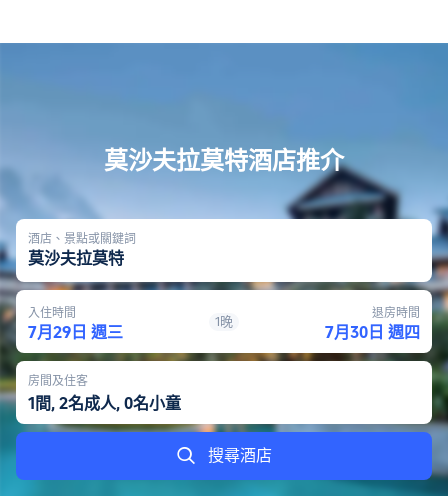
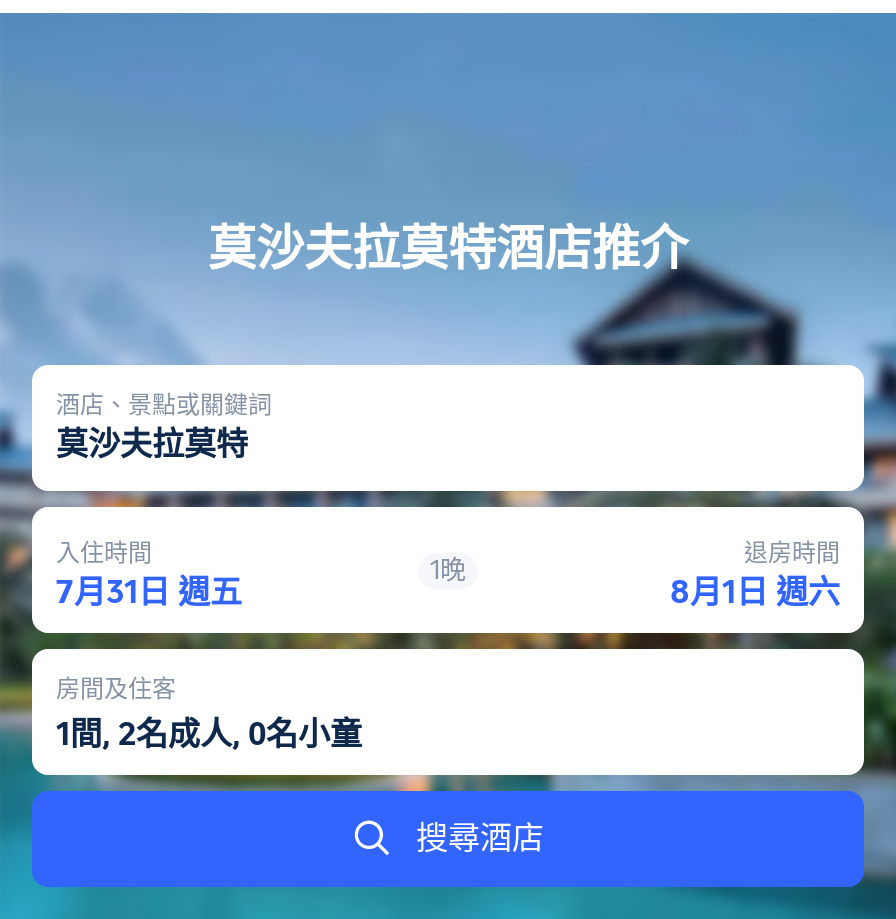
- 7月29日 週三
+ 7月31日 週五

- 7月30日 週四
+ 8月1日 週六
